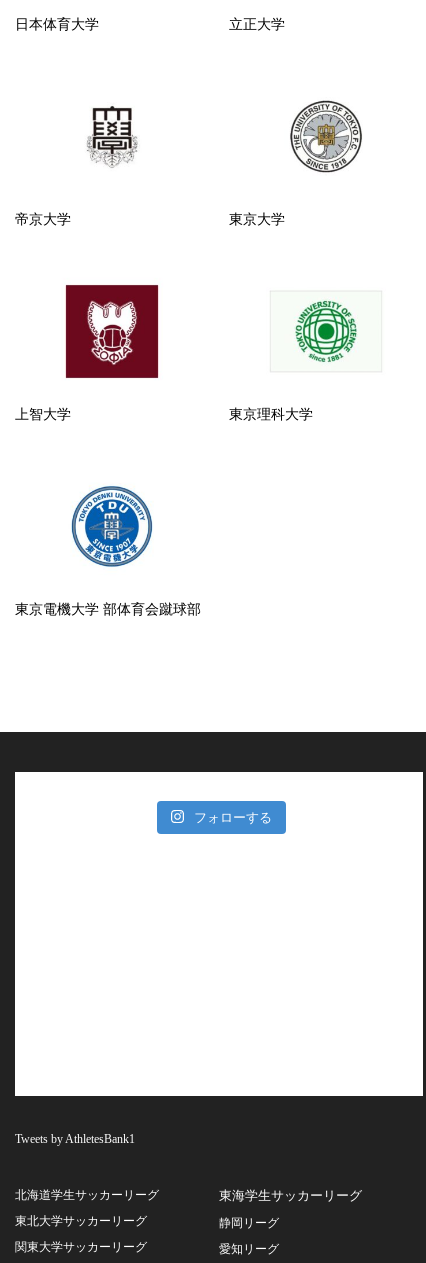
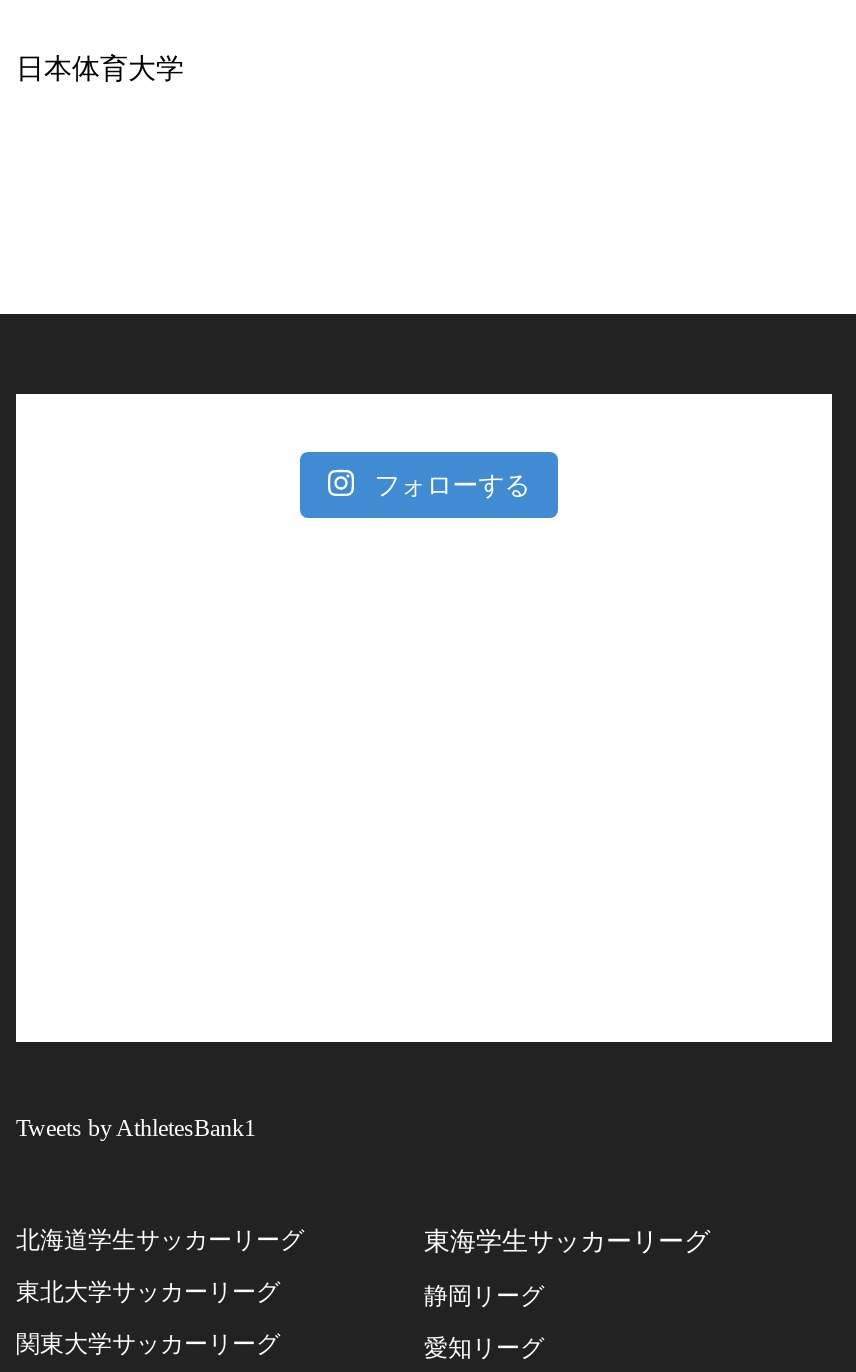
- 立正大学

- [image]

- [image]

- 帝京大学
- 東京大学

- [image]
- 上智大学
- 東京理科大学

- [image]

- [image]
- 東京電機大学 部体育会蹴球部
